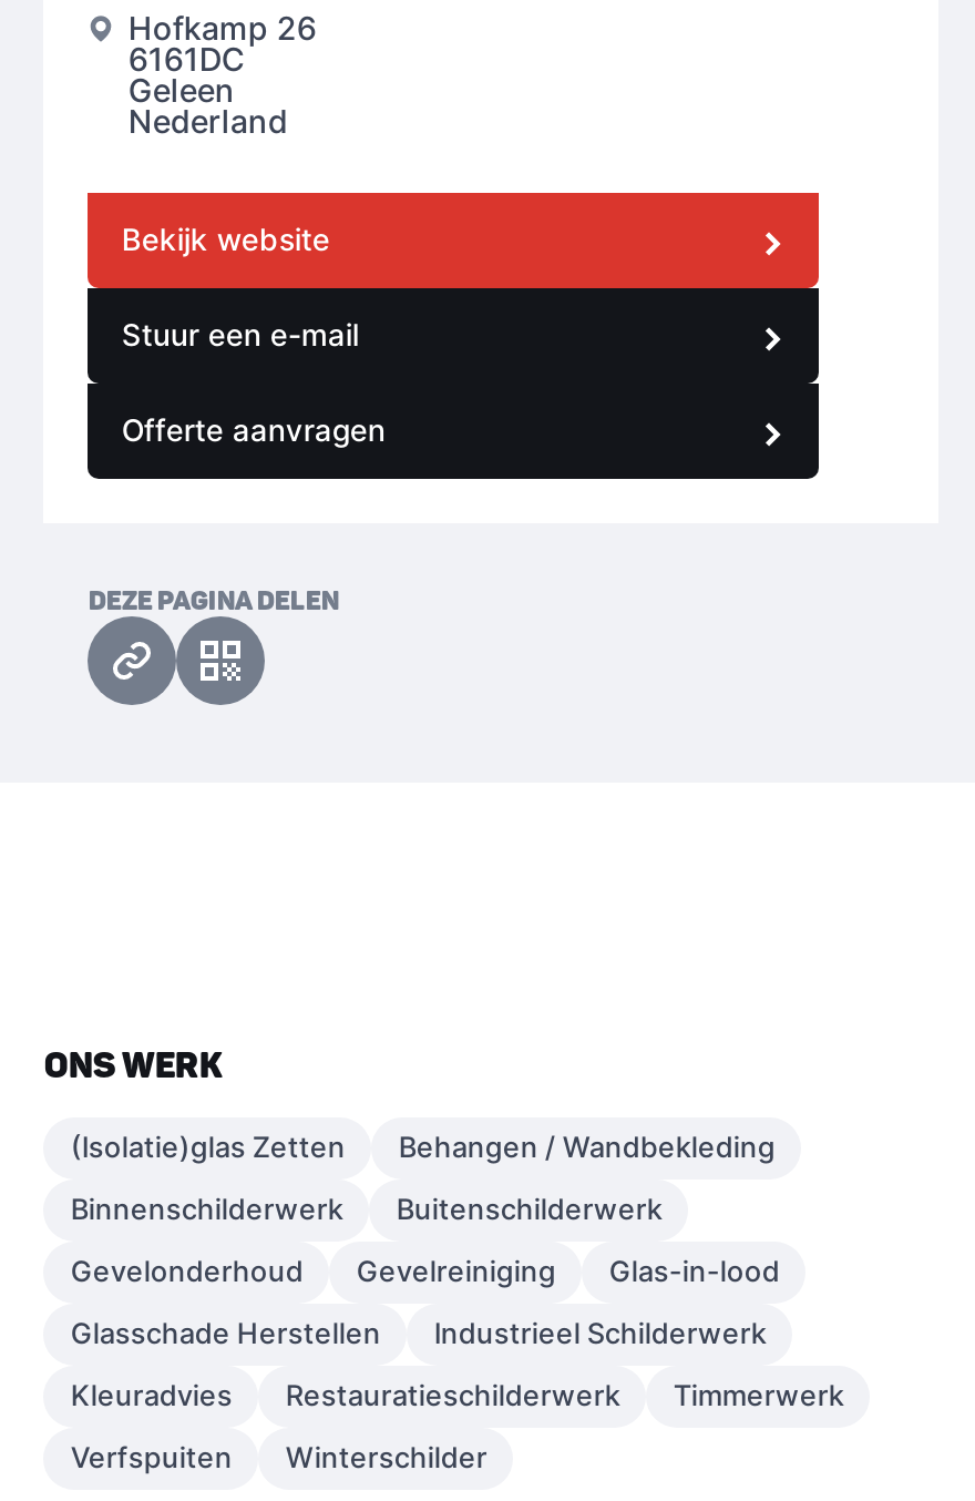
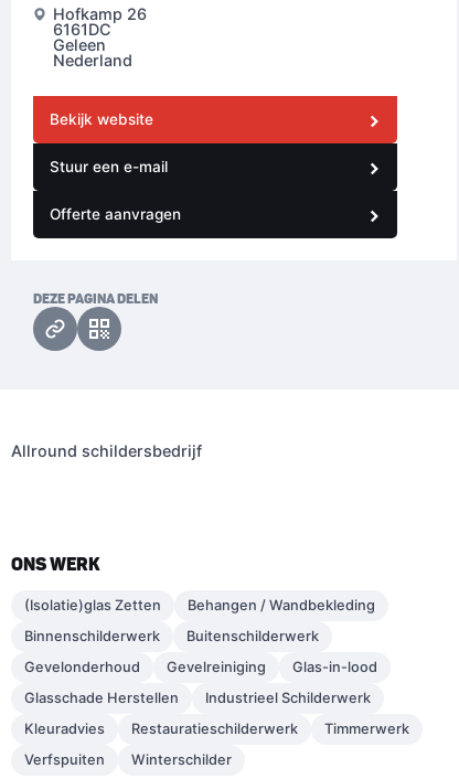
+ Allround schildersbedrijf
